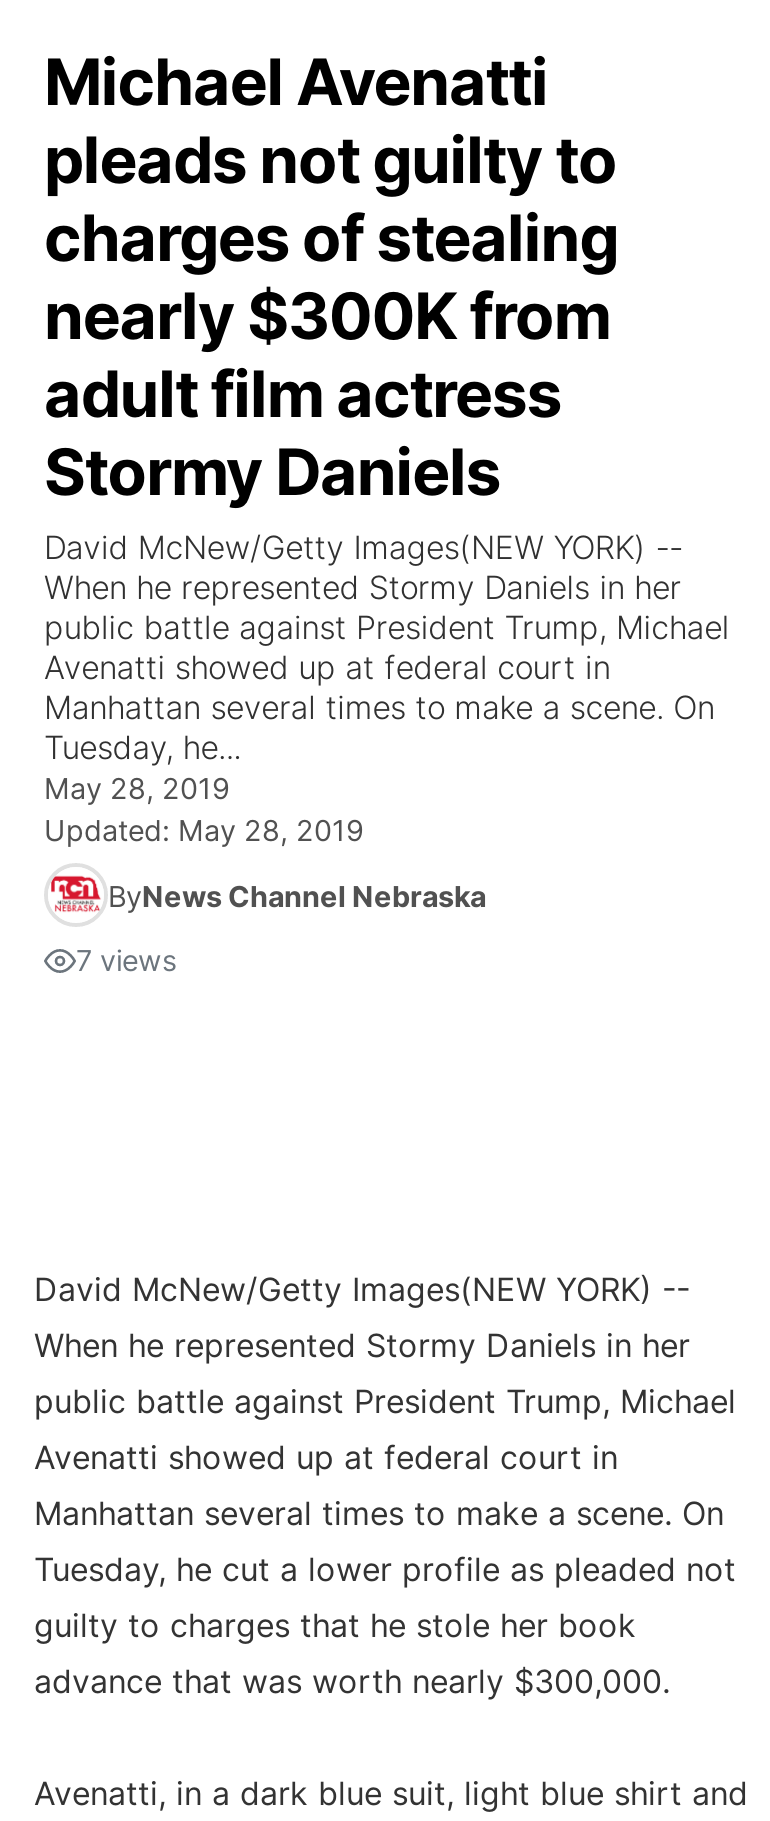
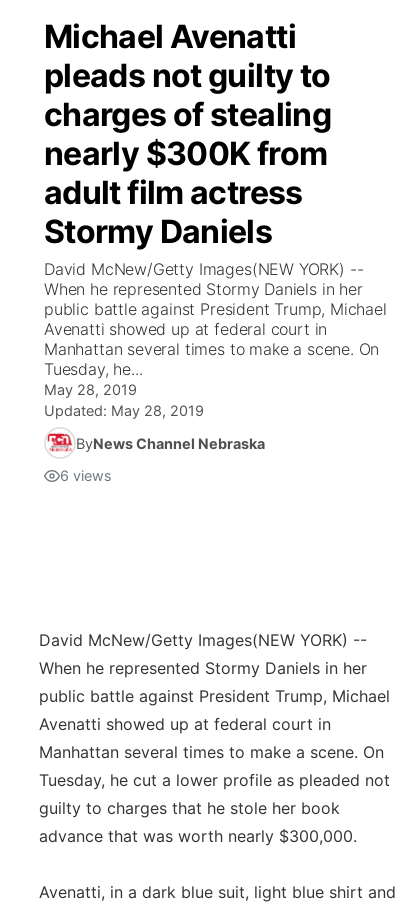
- 7 views
+ 6 views
